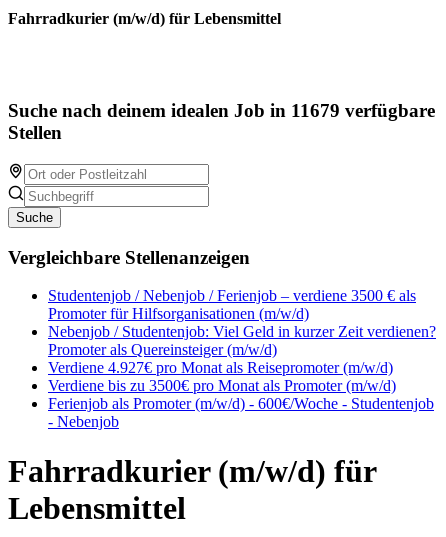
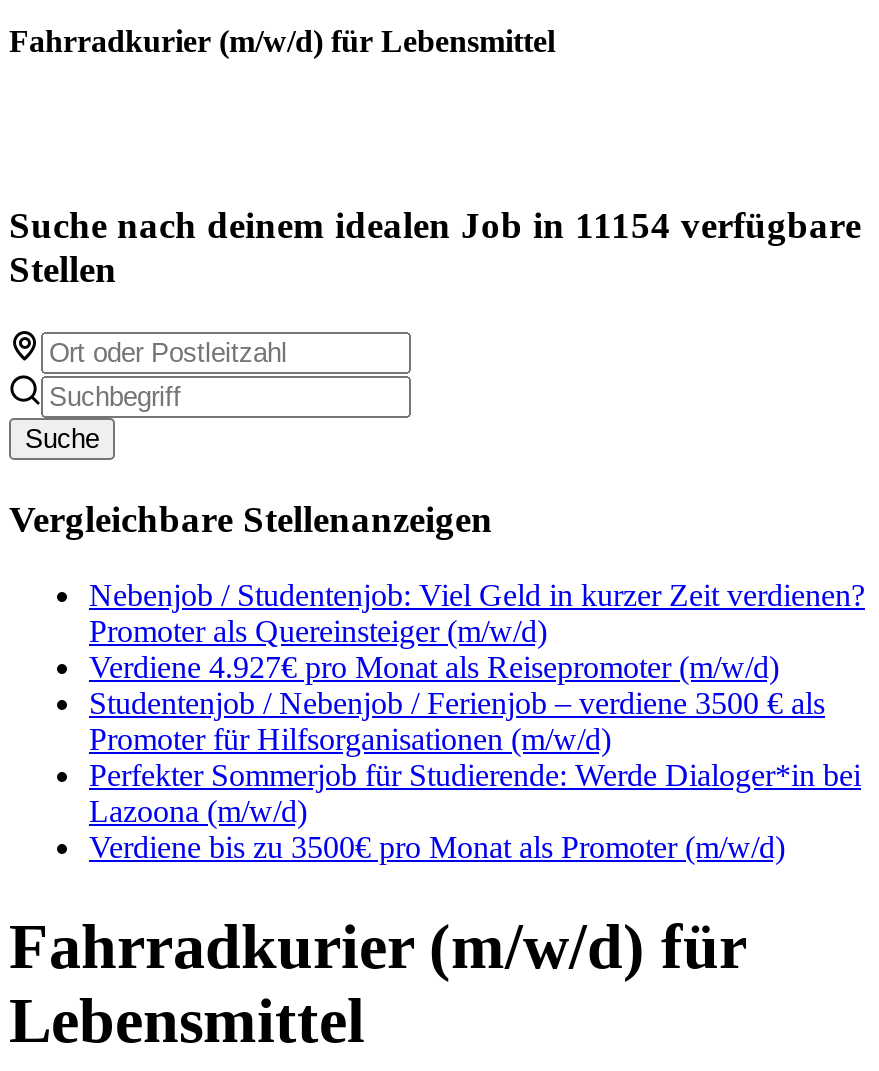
- Suche nach deinem idealen Job in 11679 verfügbare
+ Suche nach deinem idealen Job in 11154 verfügbare

moved down: Studentenjob / Nebenjob / Ferienjob – verdiene 3500 € als | Promoter für Hilfsorganisationen (m/w/d)

moved up: Nebenjob / Studentenjob: Viel Geld in kurzer Zeit verdienen? | Promoter als Quereinsteiger (m/w/d) | Verdiene 4.927€ pro Monat als Reisepromoter (m/w/d)

+ Perfekter Sommerjob für Studierende: Werde Dialoger*in bei
+ Lazoona (m/w/d)

moved down: Verdiene bis zu 3500€ pro Monat als Promoter (m/w/d)

- Ferienjob als Promoter (m/w/d) - 600€/Woche - Studentenjob
- - Nebenjob
